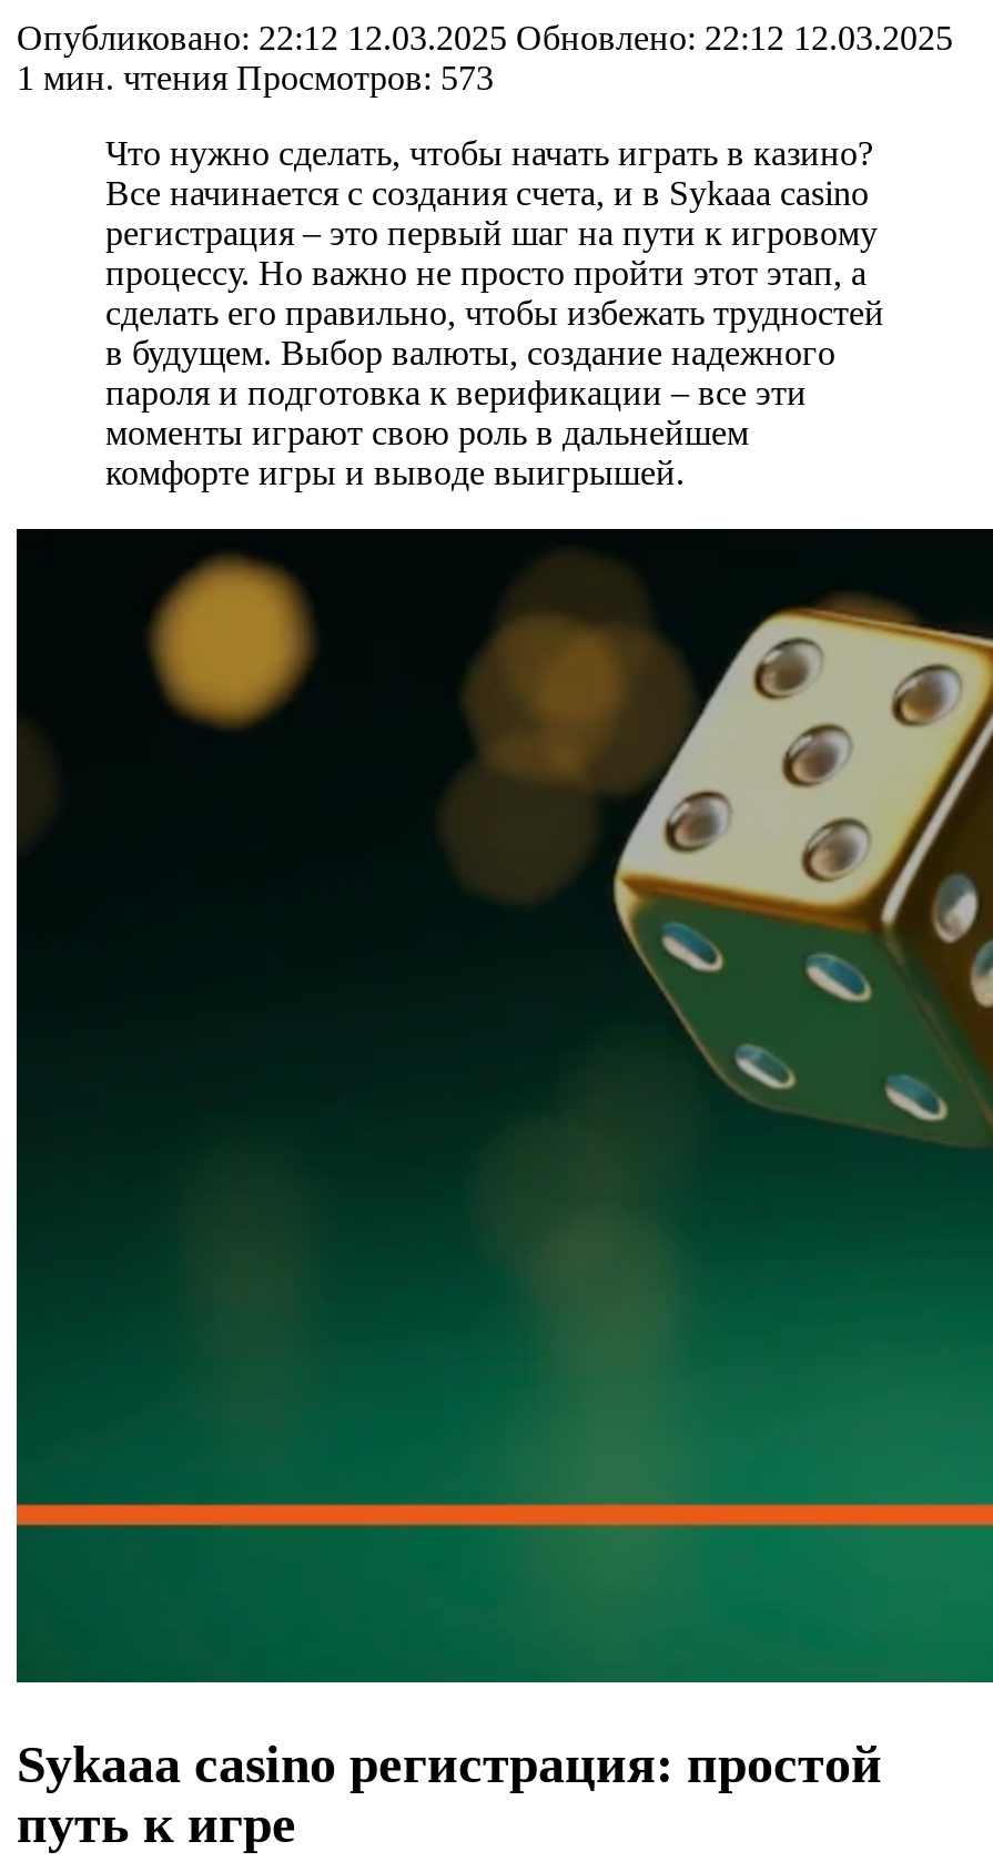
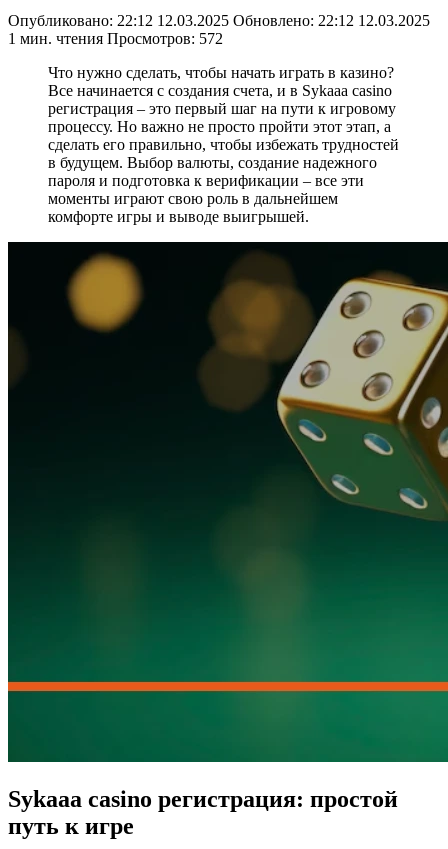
- 1 мин. чтения Просмотров: 573
+ 1 мин. чтения Просмотров: 572
